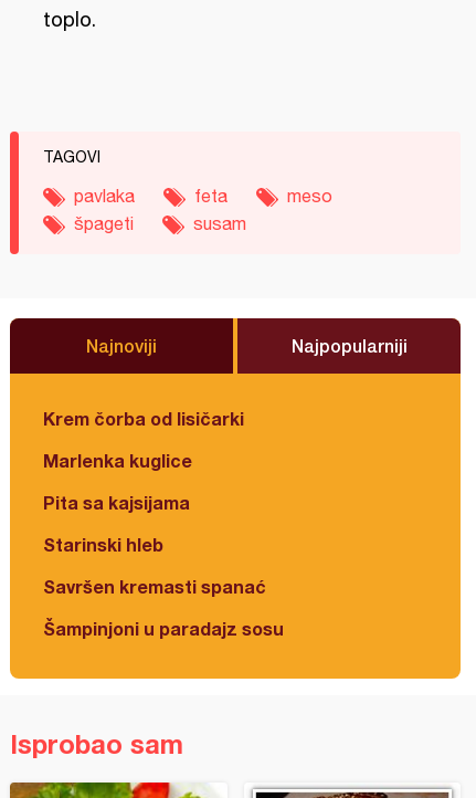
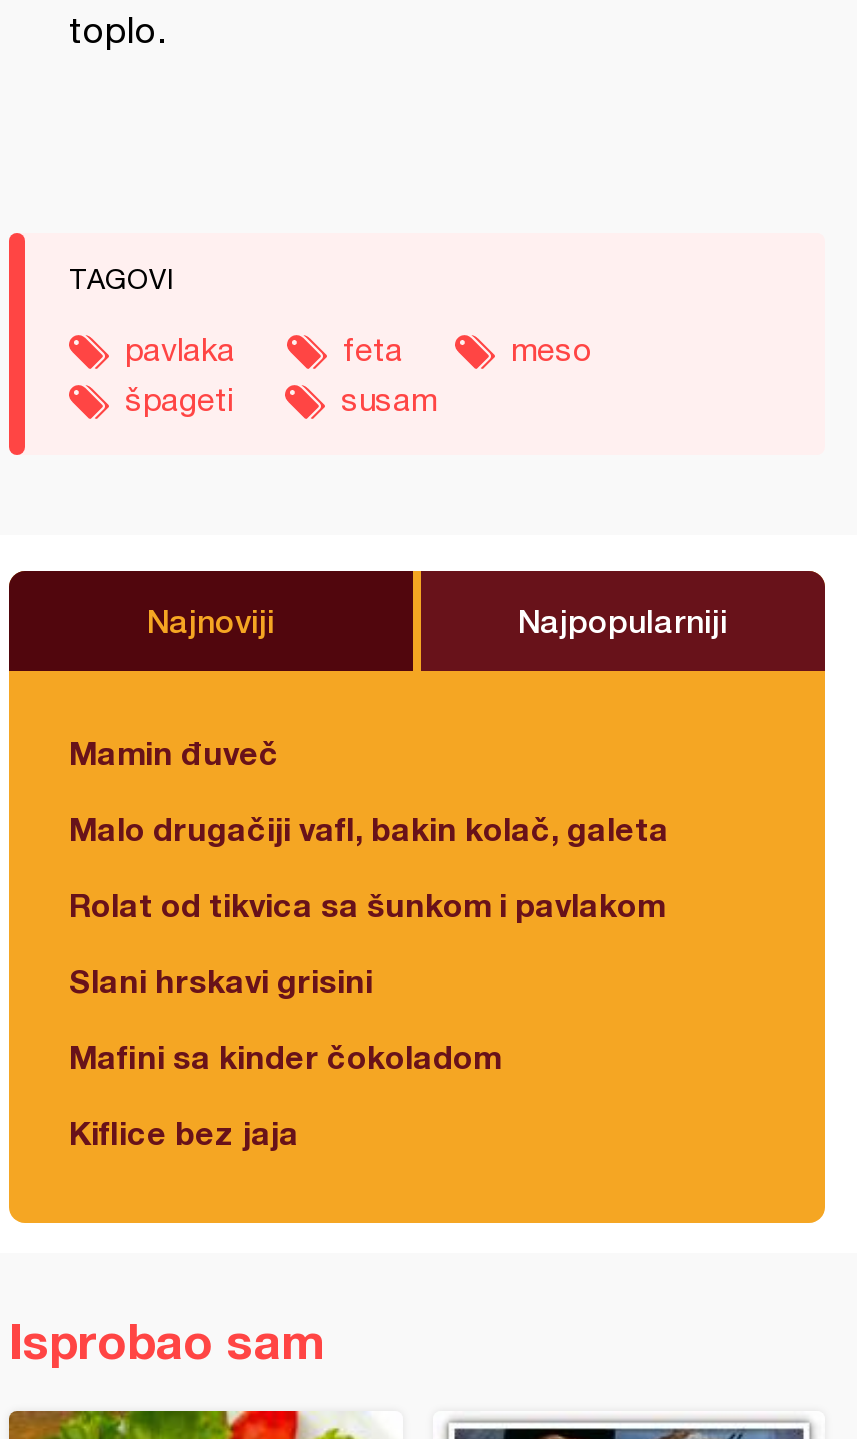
- Krem čorba od lisičarki
+ Mamin đuveč

- Marlenka kuglice
+ Malo drugačiji vafl, bakin kolač, galeta

- Pita sa kajsijama
+ Rolat od tikvica sa šunkom i pavlakom

- Starinski hleb
+ Slani hrskavi grisini

- Savršen kremasti spanać
+ Mafini sa kinder čokoladom

- Šampinjoni u paradajz sosu
+ Kiflice bez jaja
